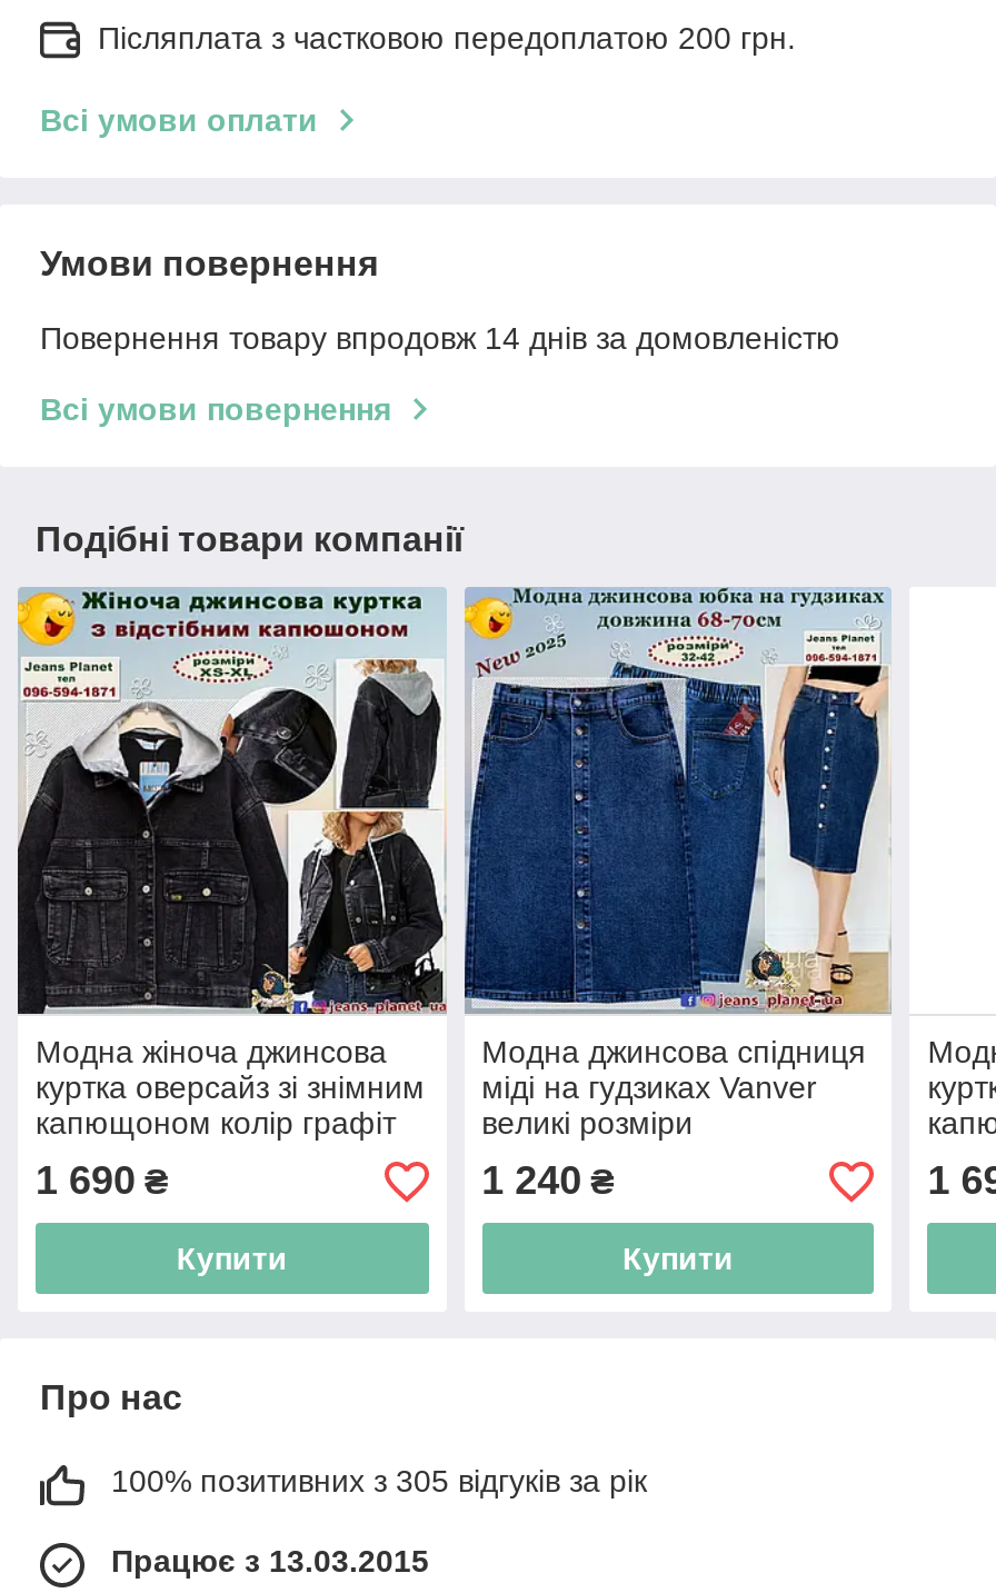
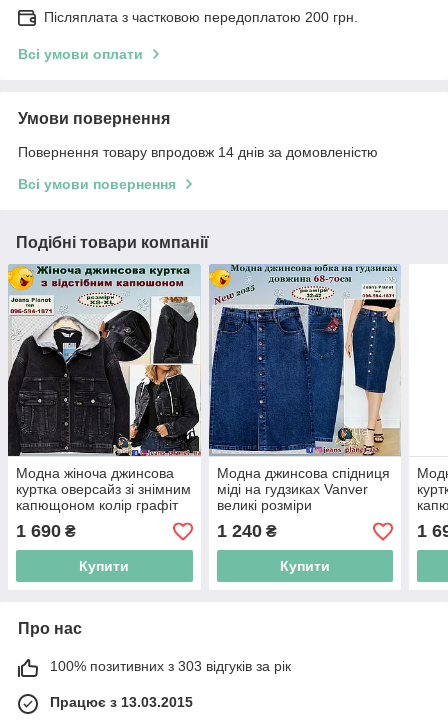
- 100% позитивних з 305 відгуків за рік
+ 100% позитивних з 303 відгуків за рік
